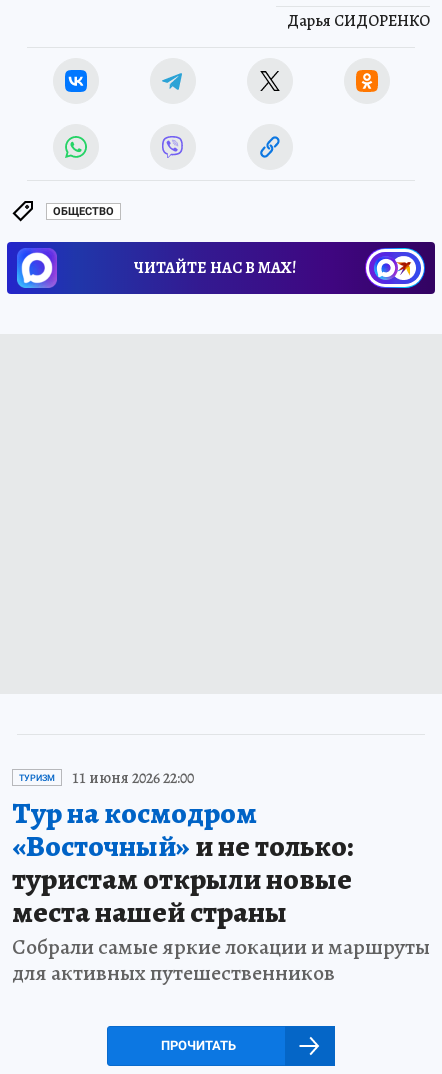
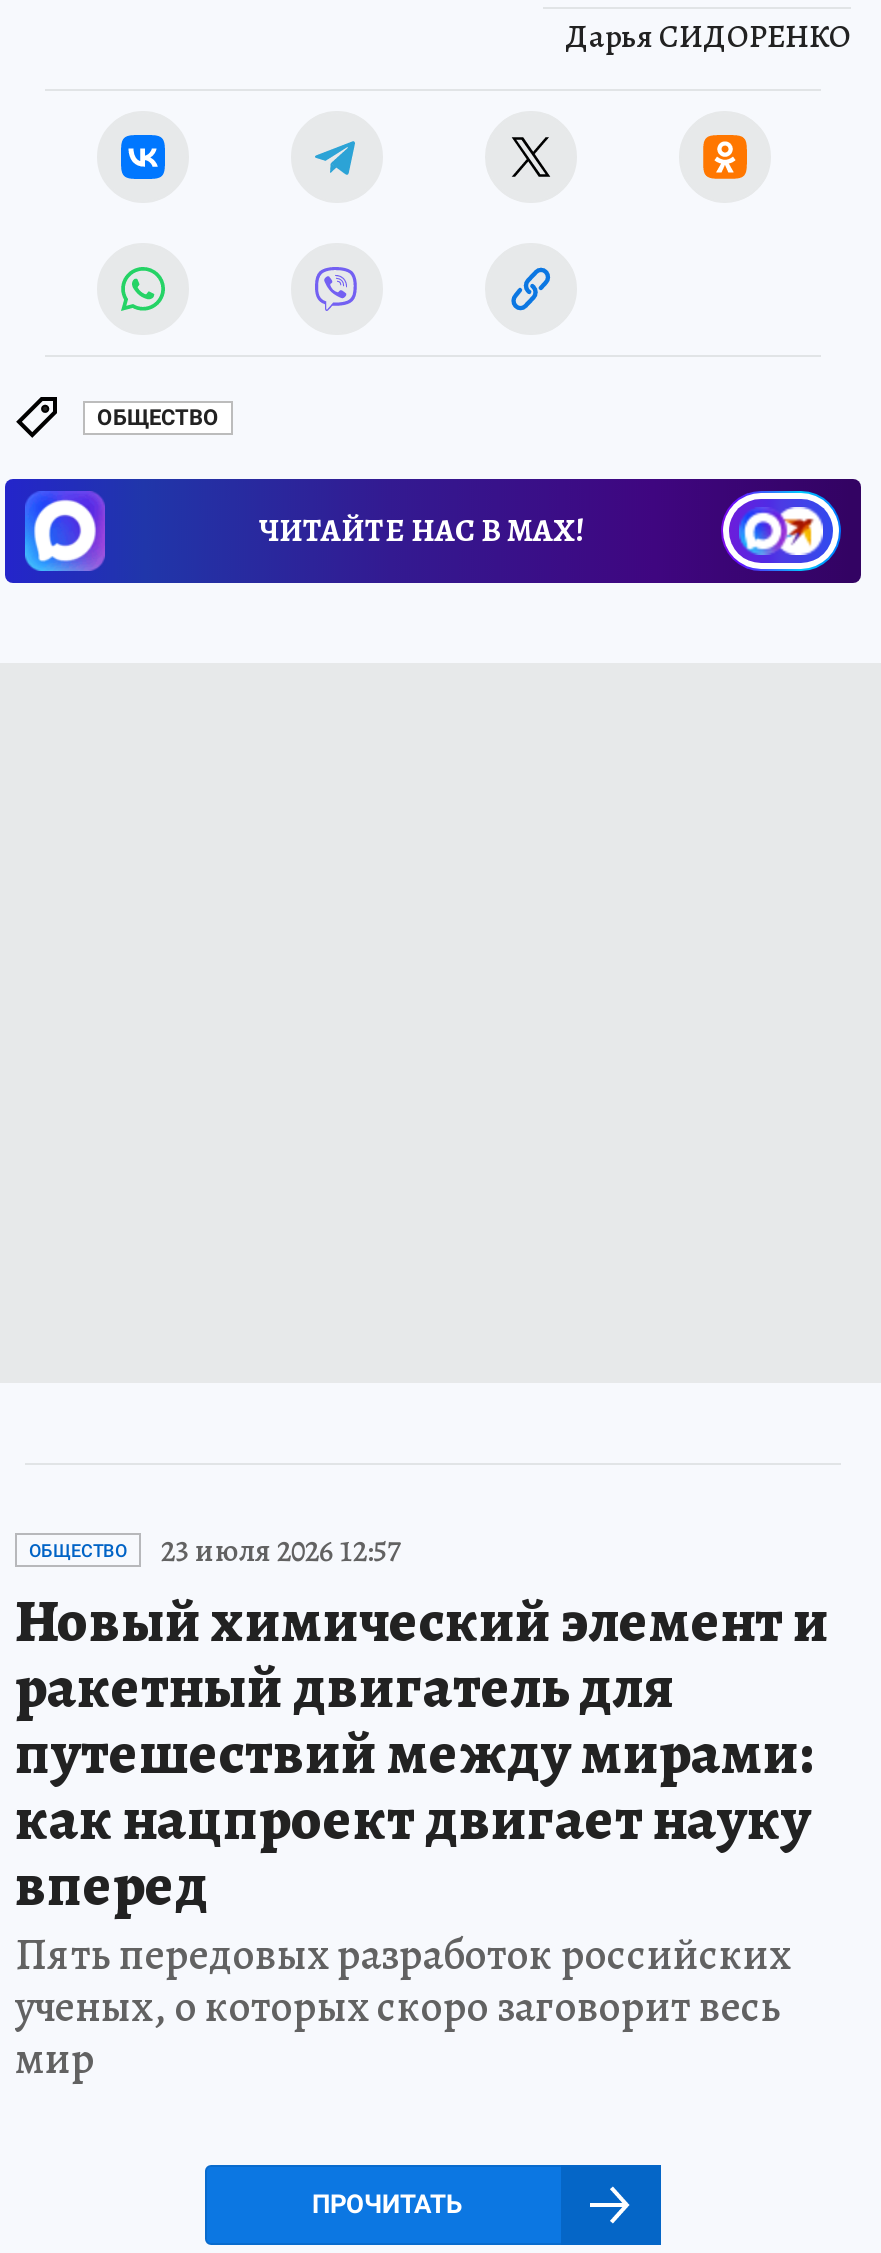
- ТУРИЗМ
- 11 июня 2026 22:00
- Тур на космодром
- «Восточный»и не только:
- туристам открыли новые
- места нашей страны
- Собрали самые яркие локации и маршруты
- для активных путешественников
+ ОБЩЕСТВО
+ 23 июля 2026 12:57
+ Новый химический элемент и
+ ракетный двигатель для
+ путешествий между мирами:
+ как нацпроект двигает науку
+ вперед
+ Пять передовых разработок российских
+ ученых, о которых скоро заговорит весь
+ мир
